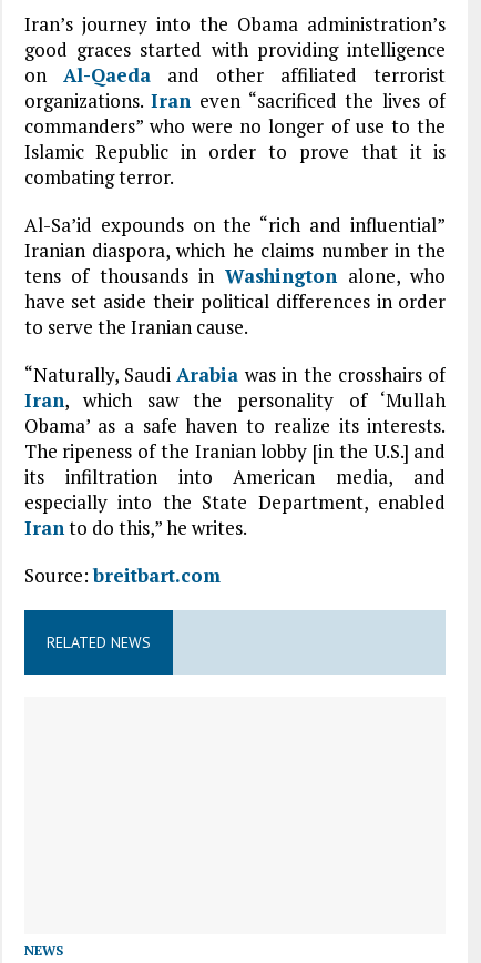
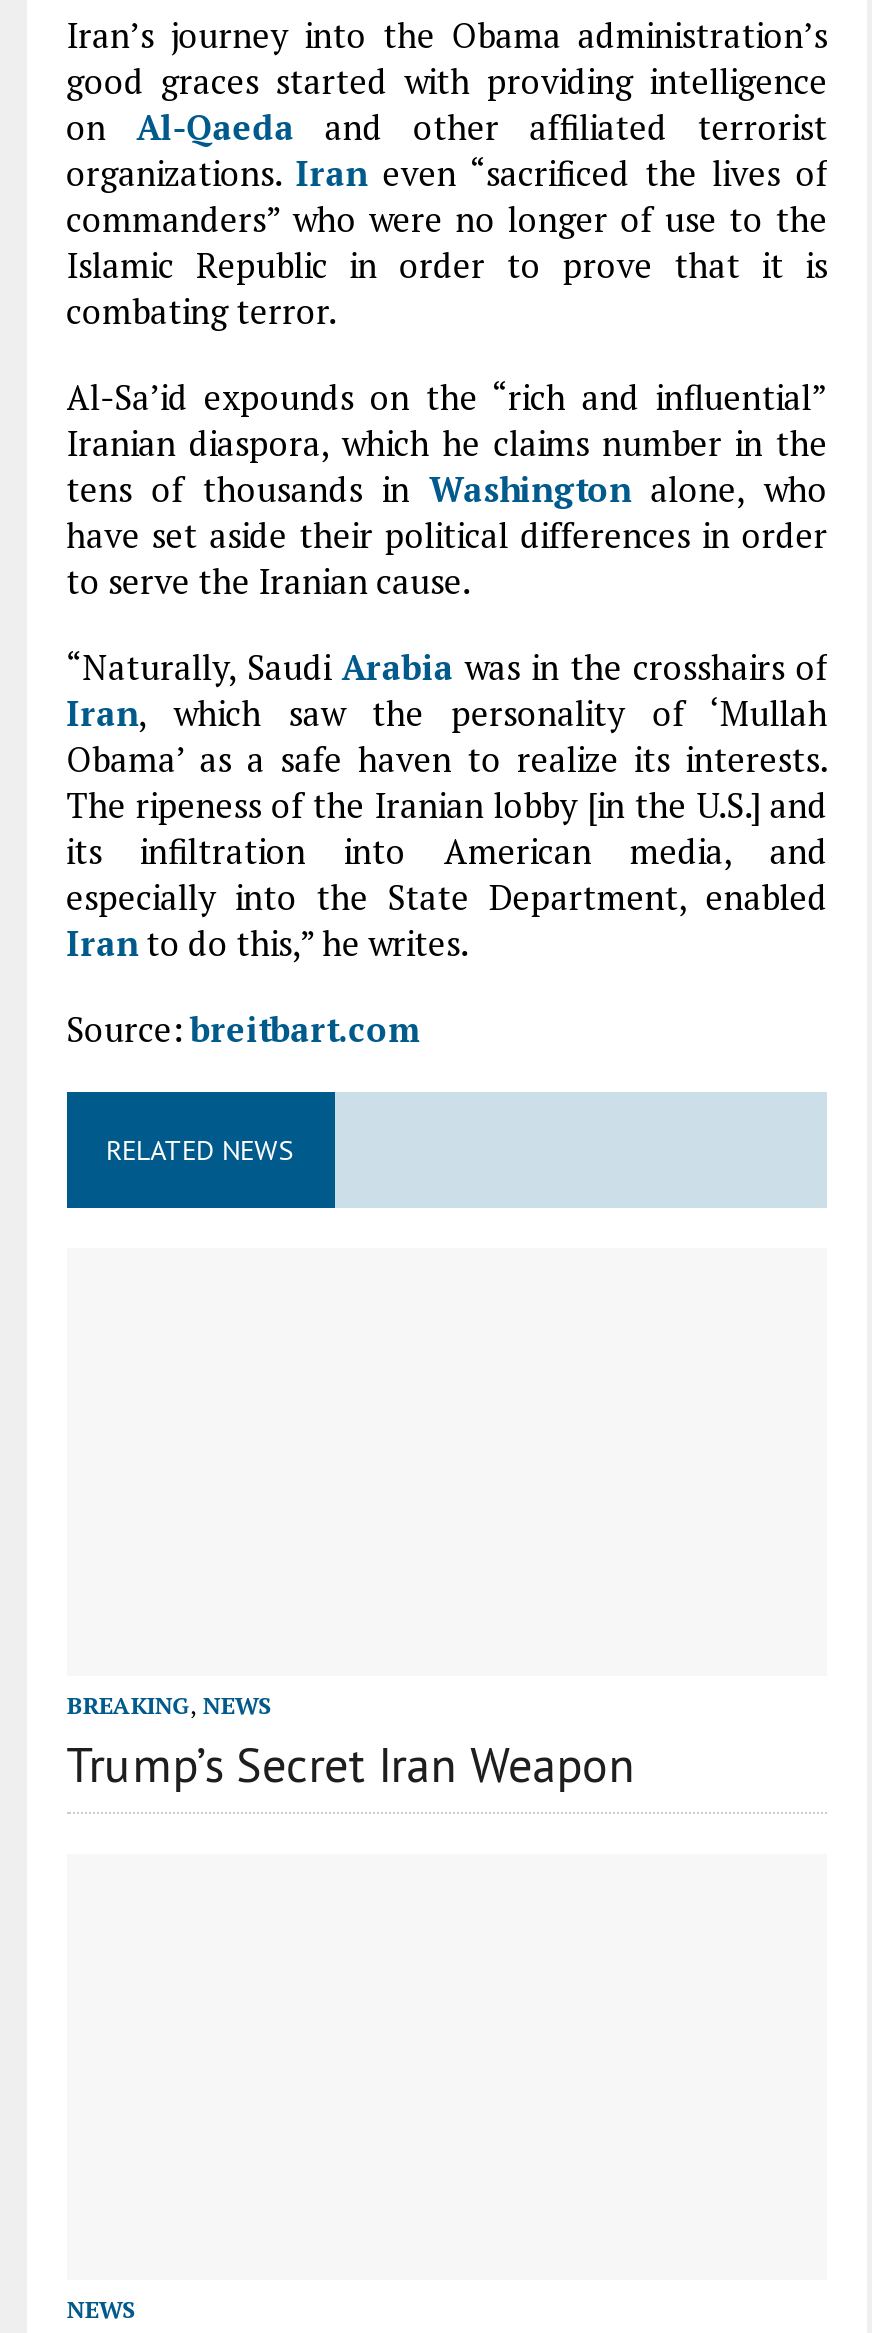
+ BREAKING, NEWS
+ Trump’s Secret Iran Weapon
